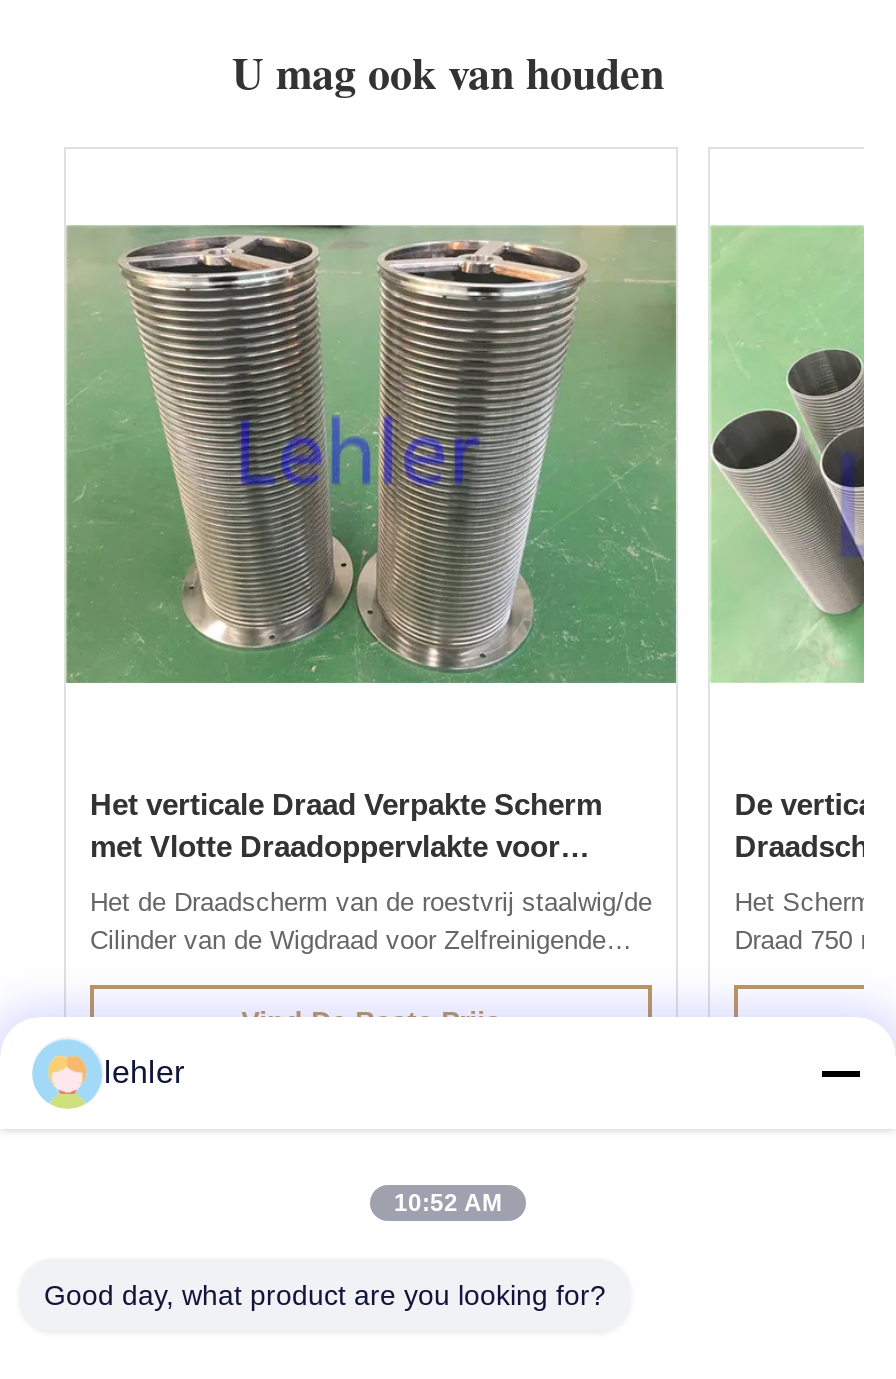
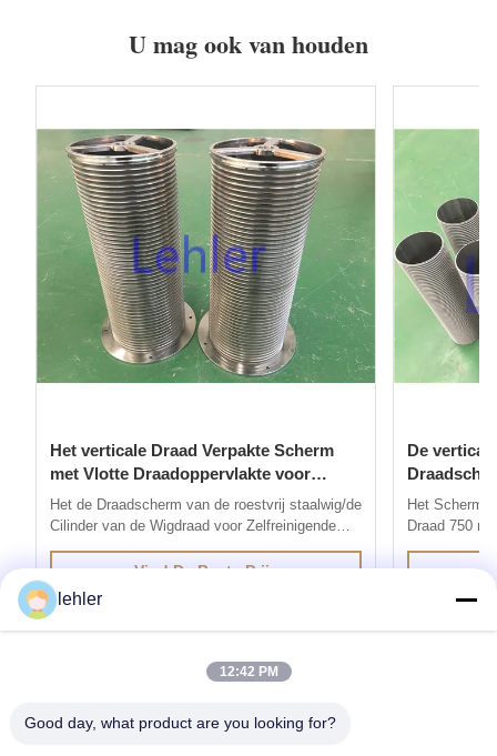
- 10:52 AM
+ 12:42 PM
